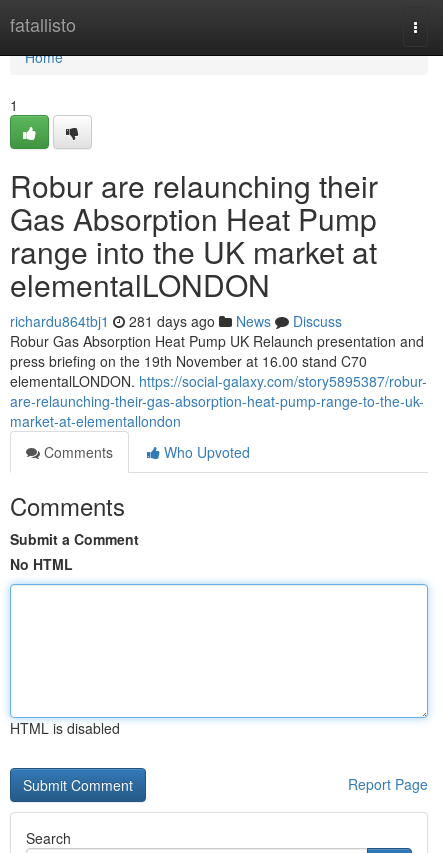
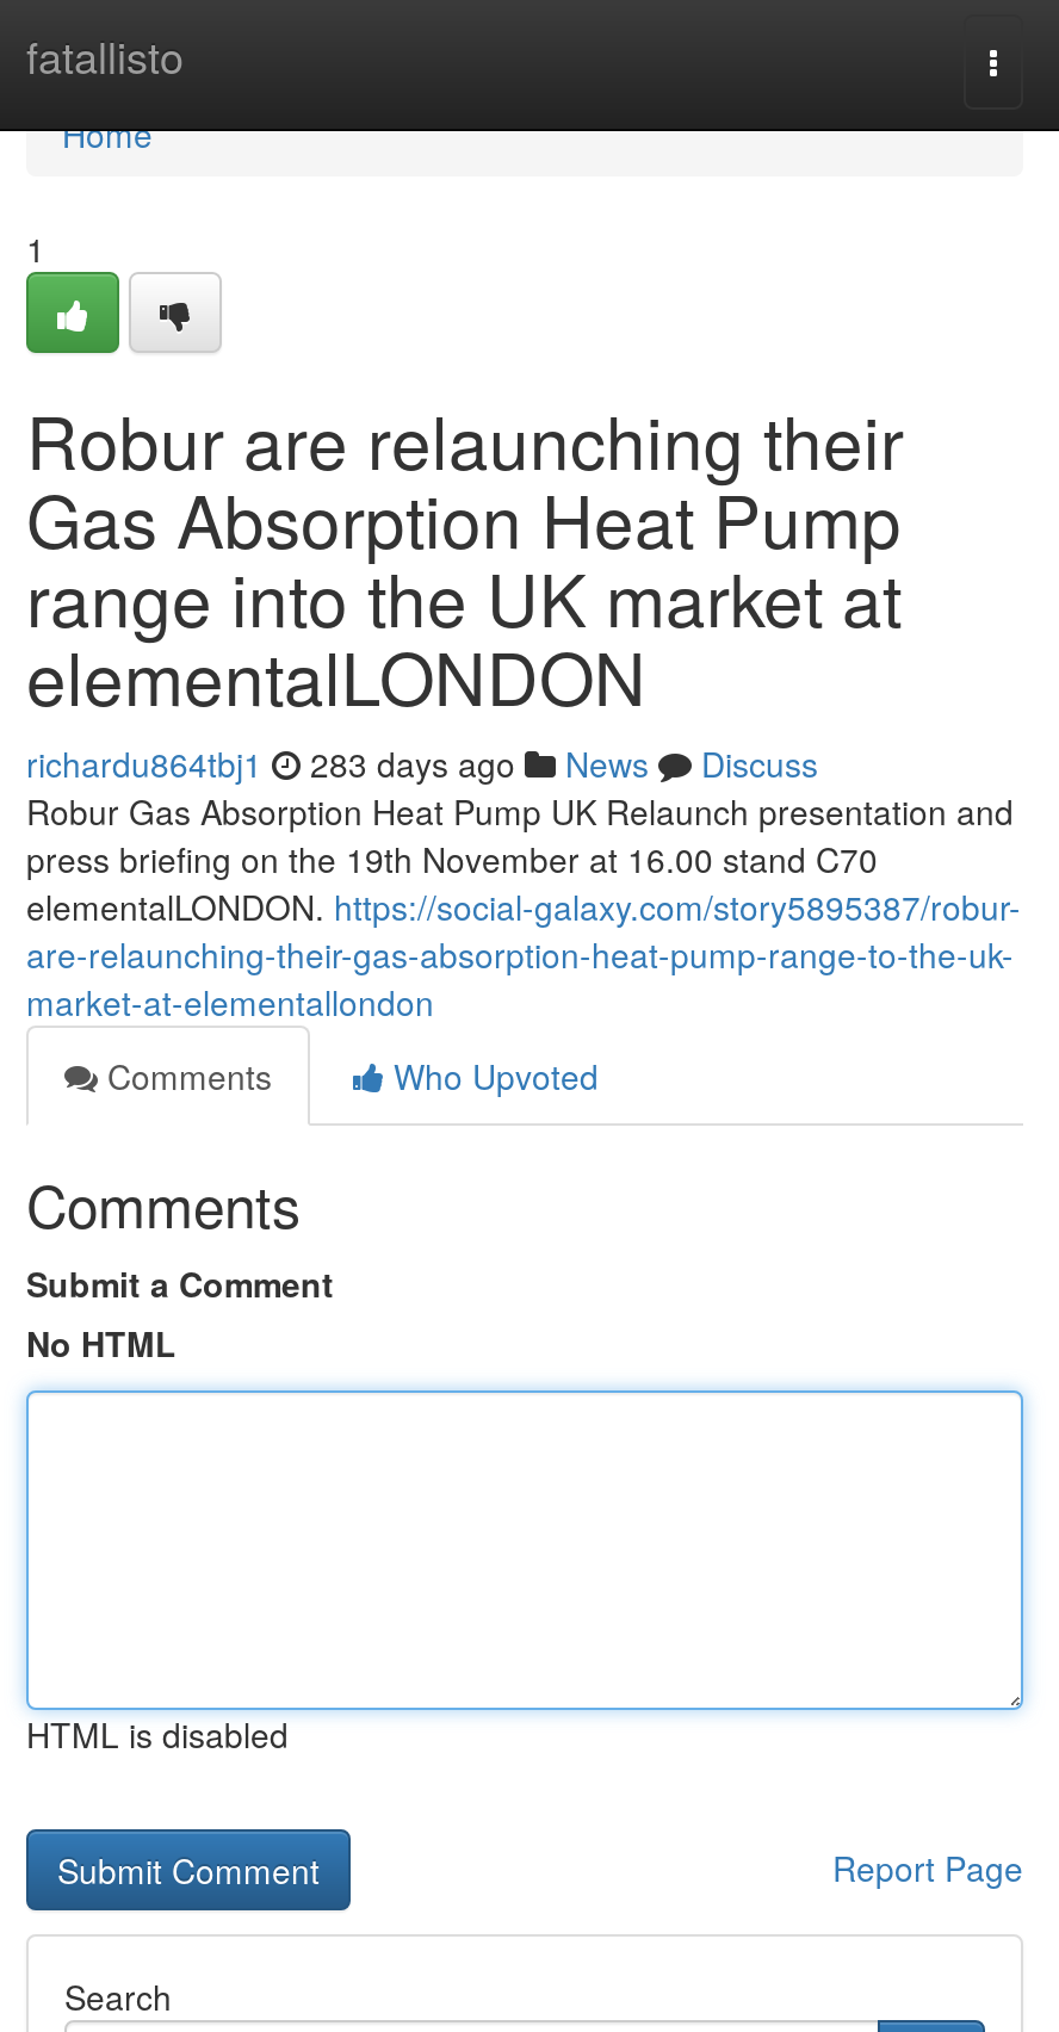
- richardu864tbj1 281 days ago News Discuss
+ richardu864tbj1 283 days ago News Discuss
